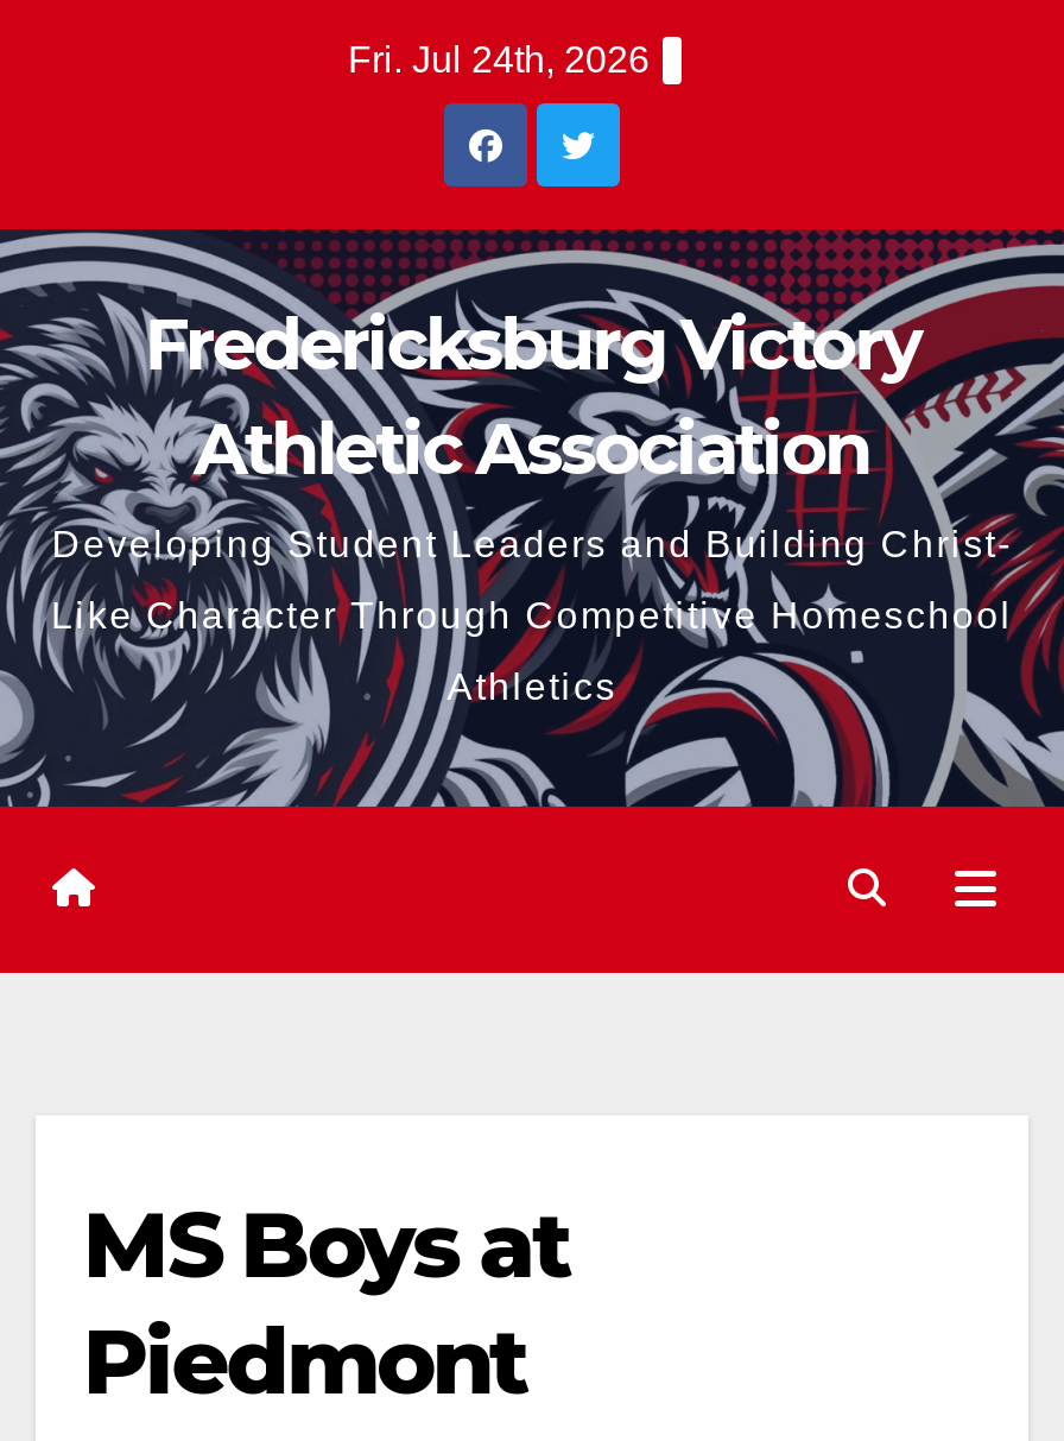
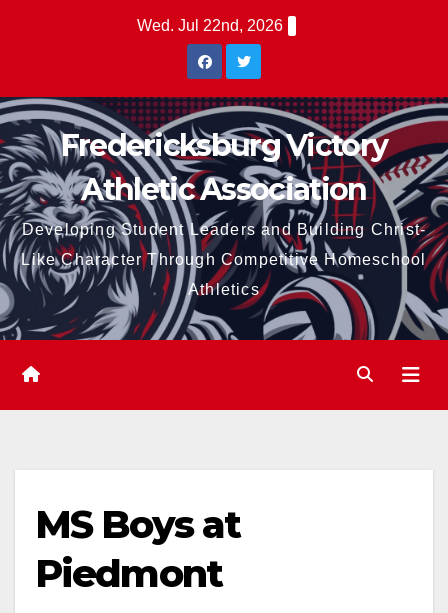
- Fri. Jul 24th, 2026
+ Wed. Jul 22nd, 2026
